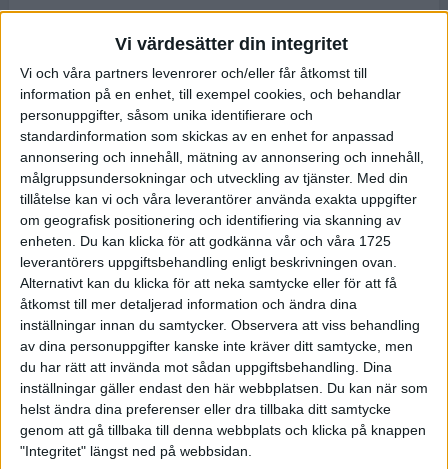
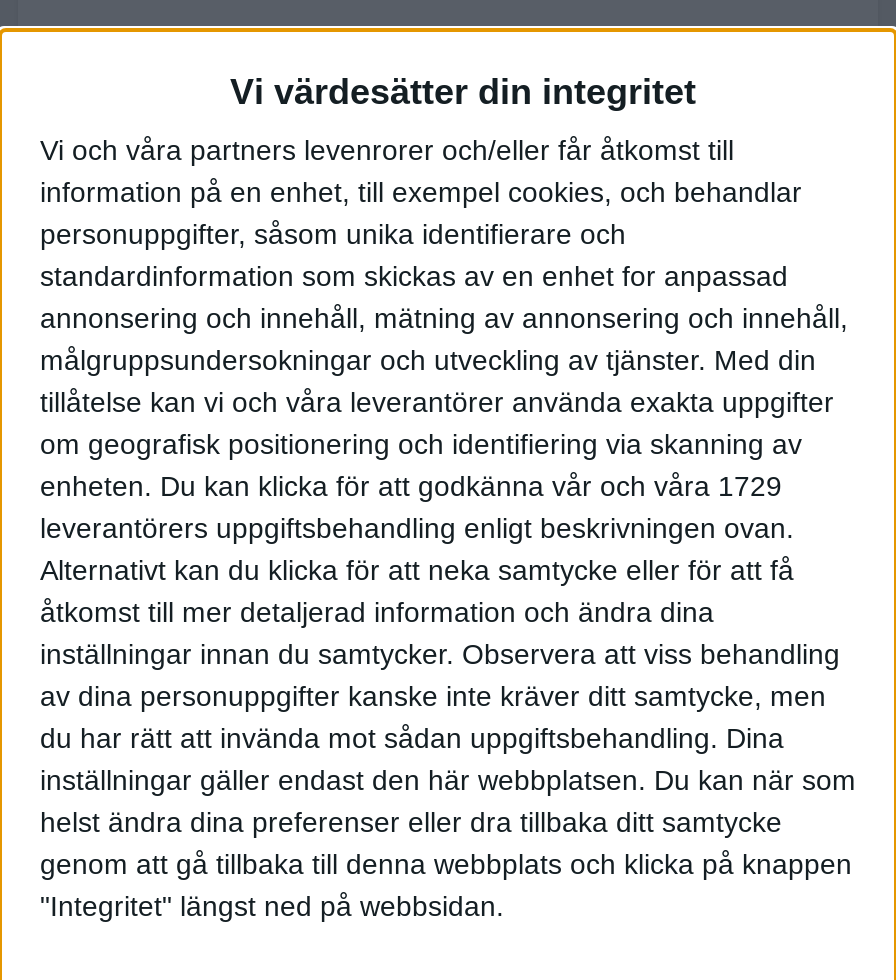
- enheten. Du kan klicka för att godkänna vår och våra 1725
+ enheten. Du kan klicka för att godkänna vår och våra 1729
